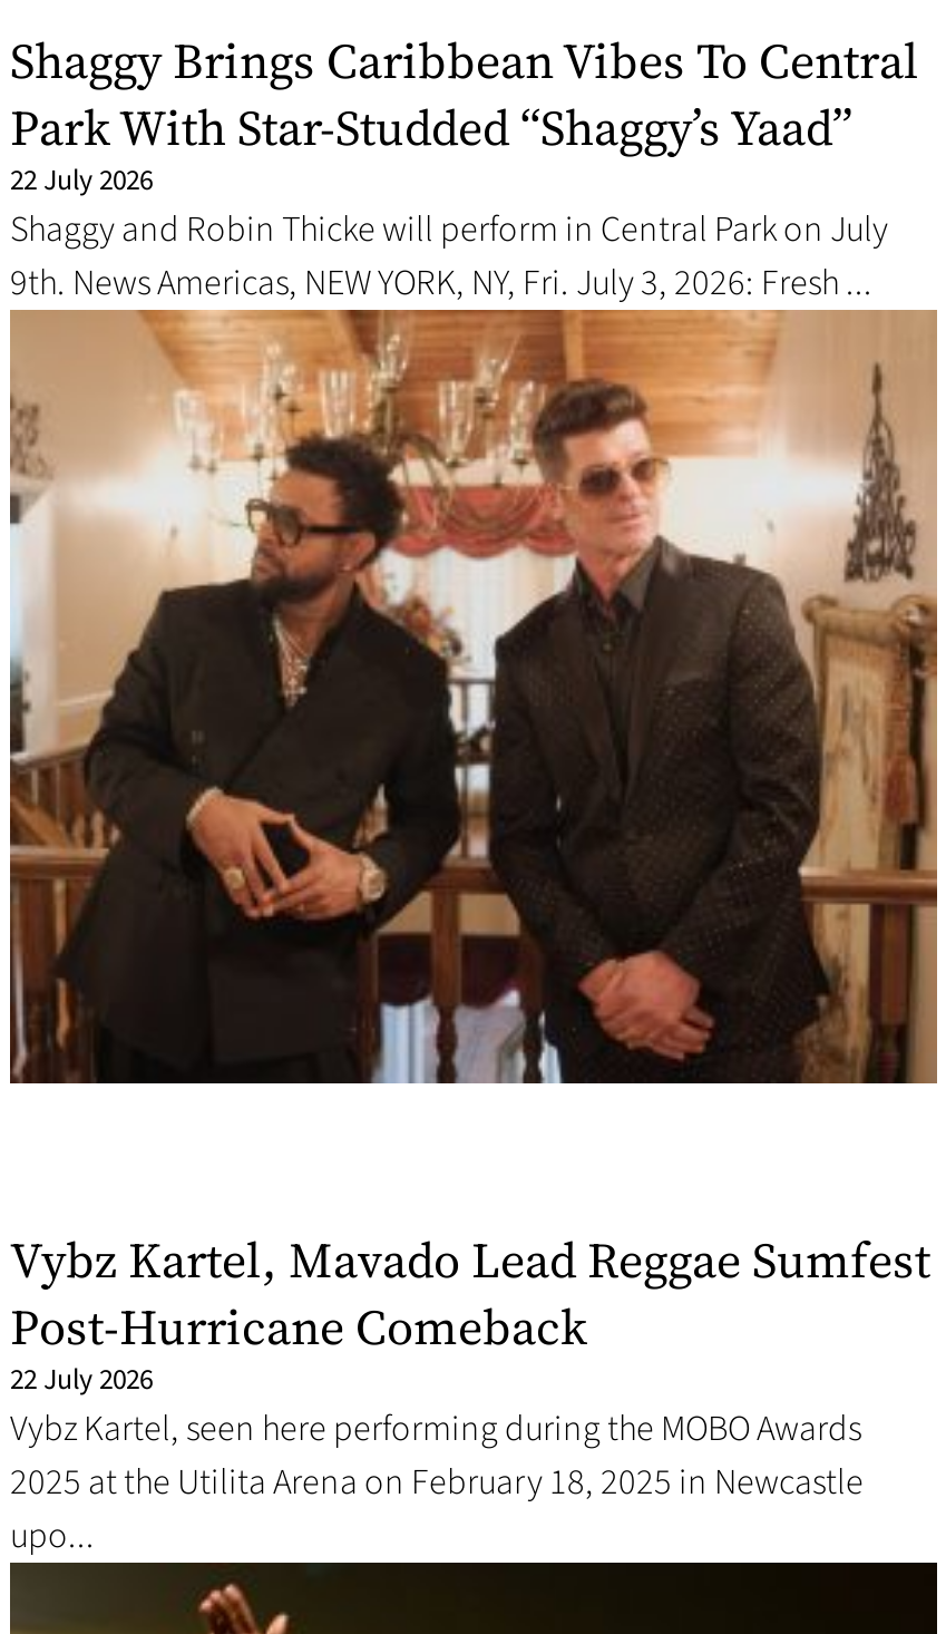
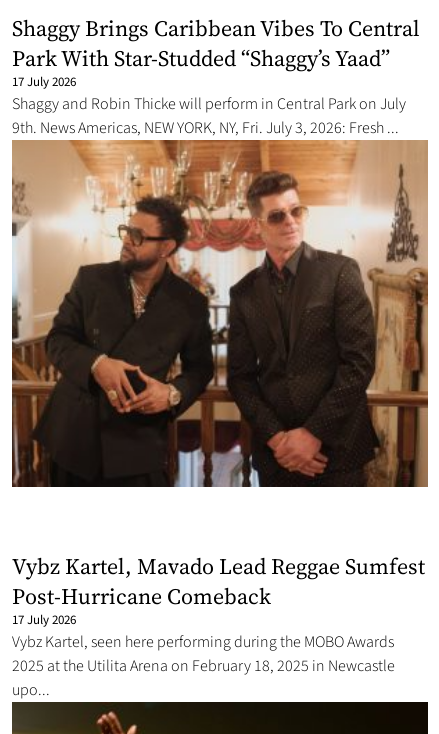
- 22 July 2026
+ 17 July 2026

- 22 July 2026
+ 17 July 2026
